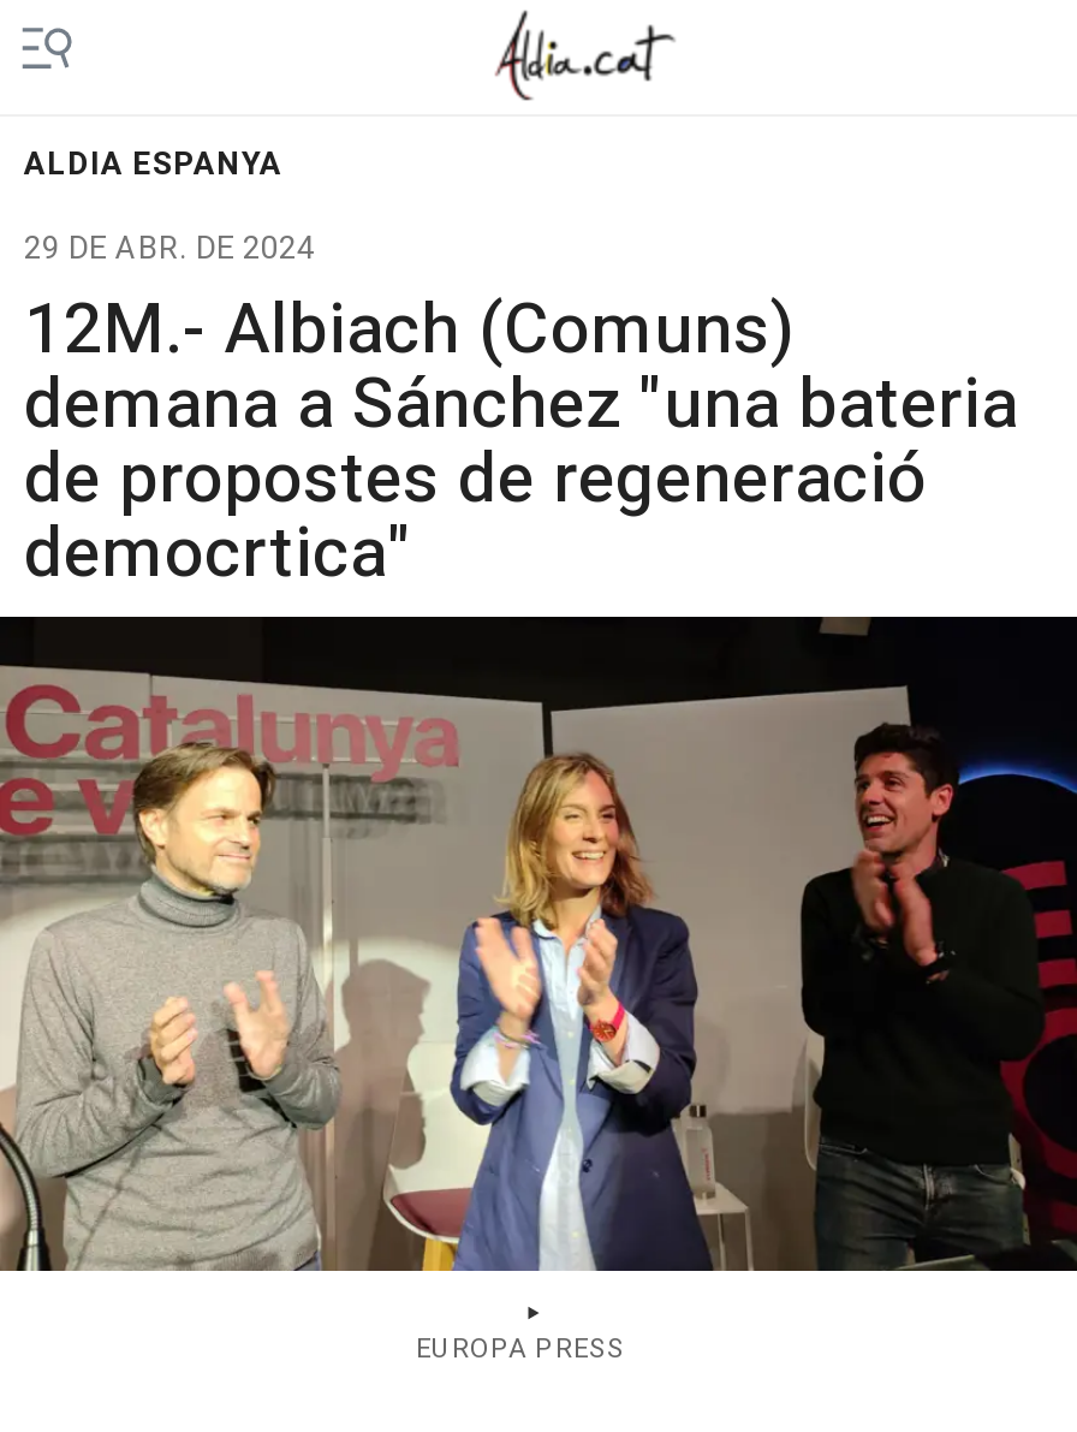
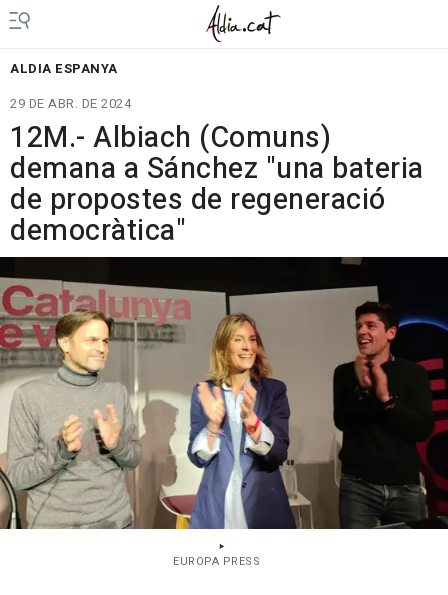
- democrtica"
+ democràtica"
